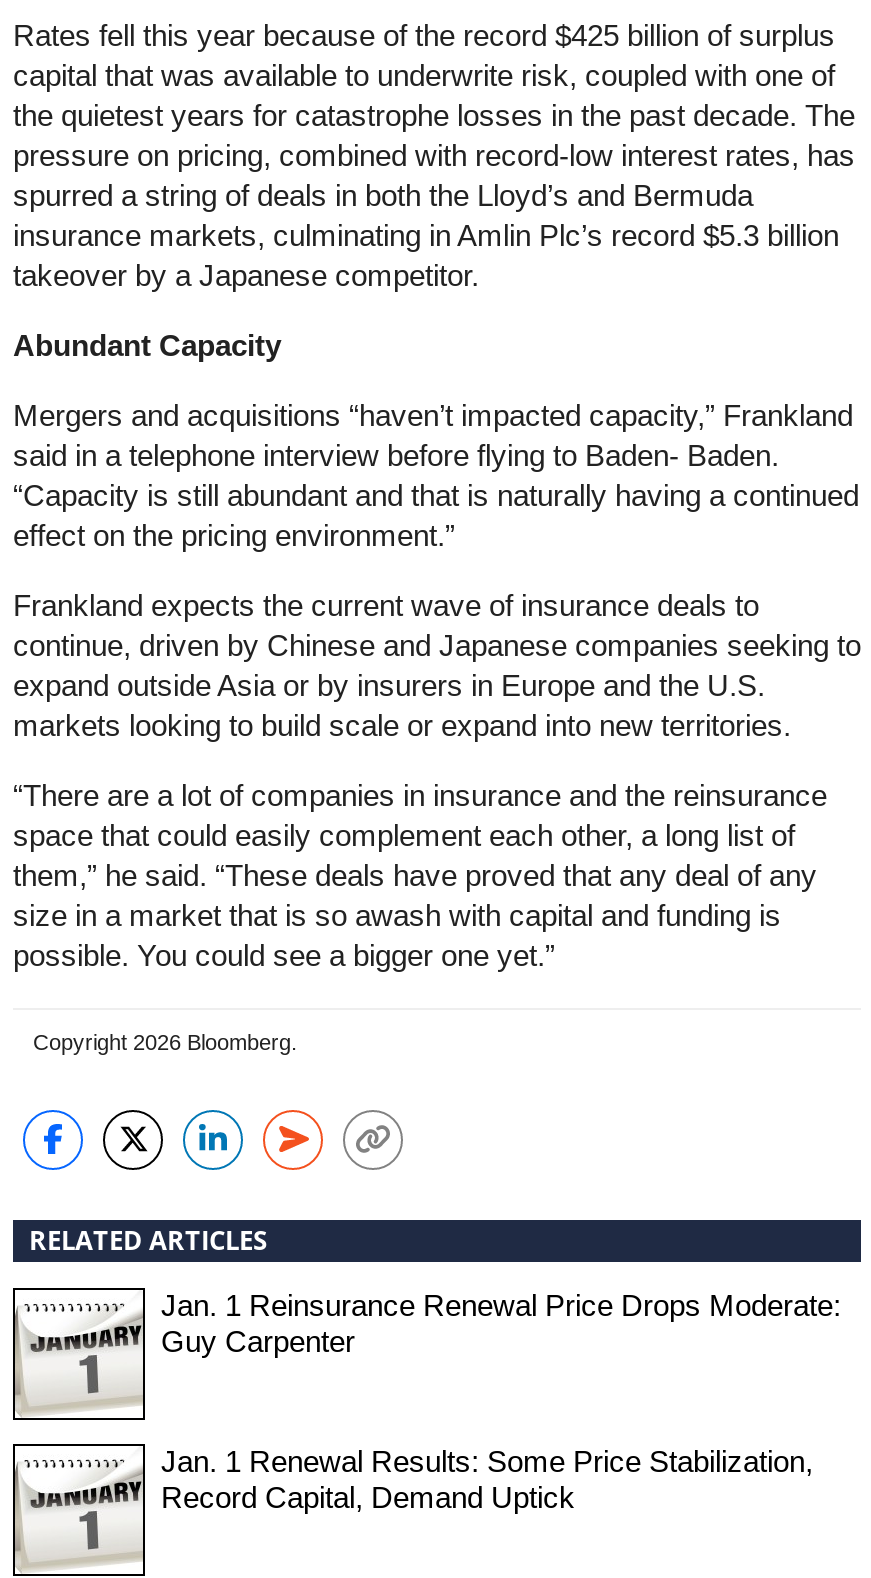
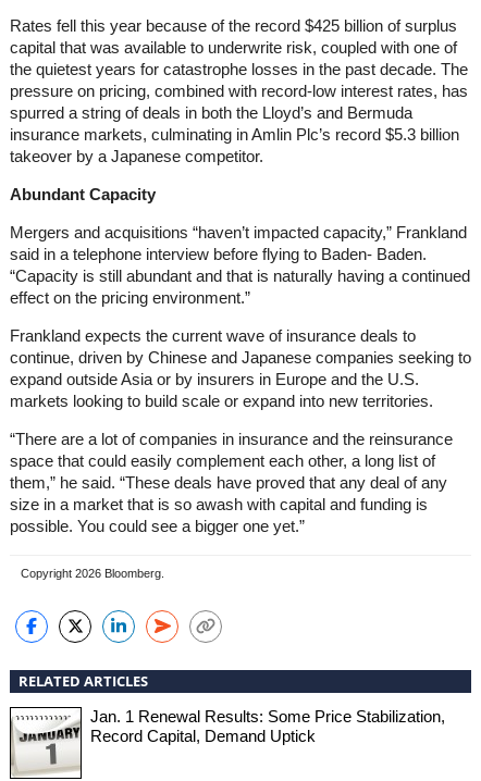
- Jan. 1 Reinsurance Renewal Price Drops Moderate:
- Guy Carpenter
